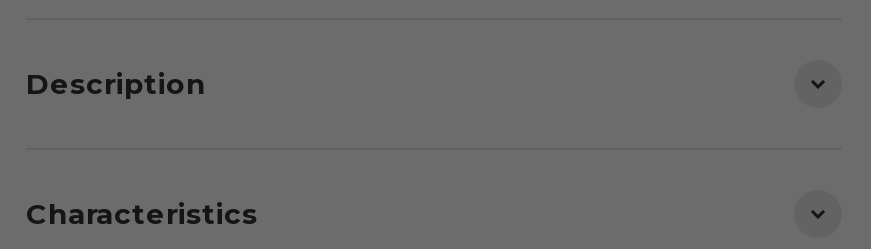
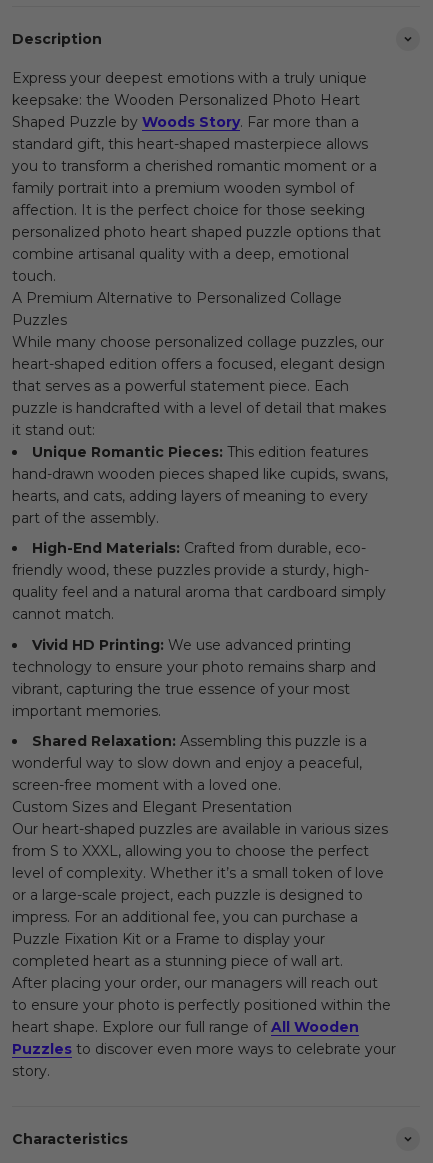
+ Express your deepest emotions with a truly unique
+ keepsake: the Wooden Personalized Photo Heart
+ Shaped Puzzle by Woods Story. Far more than a
+ standard gift, this heart-shaped masterpiece allows
+ you to transform a cherished romantic moment or a
+ family portrait into a premium wooden symbol of
+ affection. It is the perfect choice for those seeking
+ personalized photo heart shaped puzzle options that
+ combine artisanal quality with a deep, emotional
+ touch.
+ A Premium Alternative to Personalized Collage
+ Puzzles
+ While many choose personalized collage puzzles, our
+ heart-shaped edition offers a focused, elegant design
+ that serves as a powerful statement piece. Each
+ puzzle is handcrafted with a level of detail that makes
+ it stand out:
+ Unique Romantic Pieces: This edition features
+ hand-drawn wooden pieces shaped like cupids, swans,
+ hearts, and cats, adding layers of meaning to every
+ part of the assembly.
+ High-End Materials: Crafted from durable, eco-
+ friendly wood, these puzzles provide a sturdy, high-
+ quality feel and a natural aroma that cardboard simply
+ cannot match.
+ Vivid HD Printing: We use advanced printing
+ technology to ensure your photo remains sharp and
+ vibrant, capturing the true essence of your most
+ important memories.
+ Shared Relaxation: Assembling this puzzle is a
+ wonderful way to slow down and enjoy a peaceful,
+ screen-free moment with a loved one.
+ Custom Sizes and Elegant Presentation
+ Our heart-shaped puzzles are available in various sizes
+ from S to XXXL, allowing you to choose the perfect
+ level of complexity. Whether it’s a small token of love
+ or a large-scale project, each puzzle is designed to
+ impress. For an additional fee, you can purchase a
+ Puzzle Fixation Kit or a Frame to display your
+ completed heart as a stunning piece of wall art.
+ After placing your order, our managers will reach out
+ to ensure your photo is perfectly positioned within the
+ heart shape. Explore our full range ofAll Wooden
+ Puzzles to discover even more ways to celebrate your
+ story.
